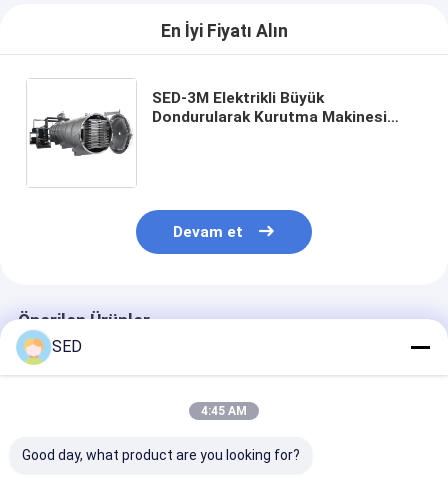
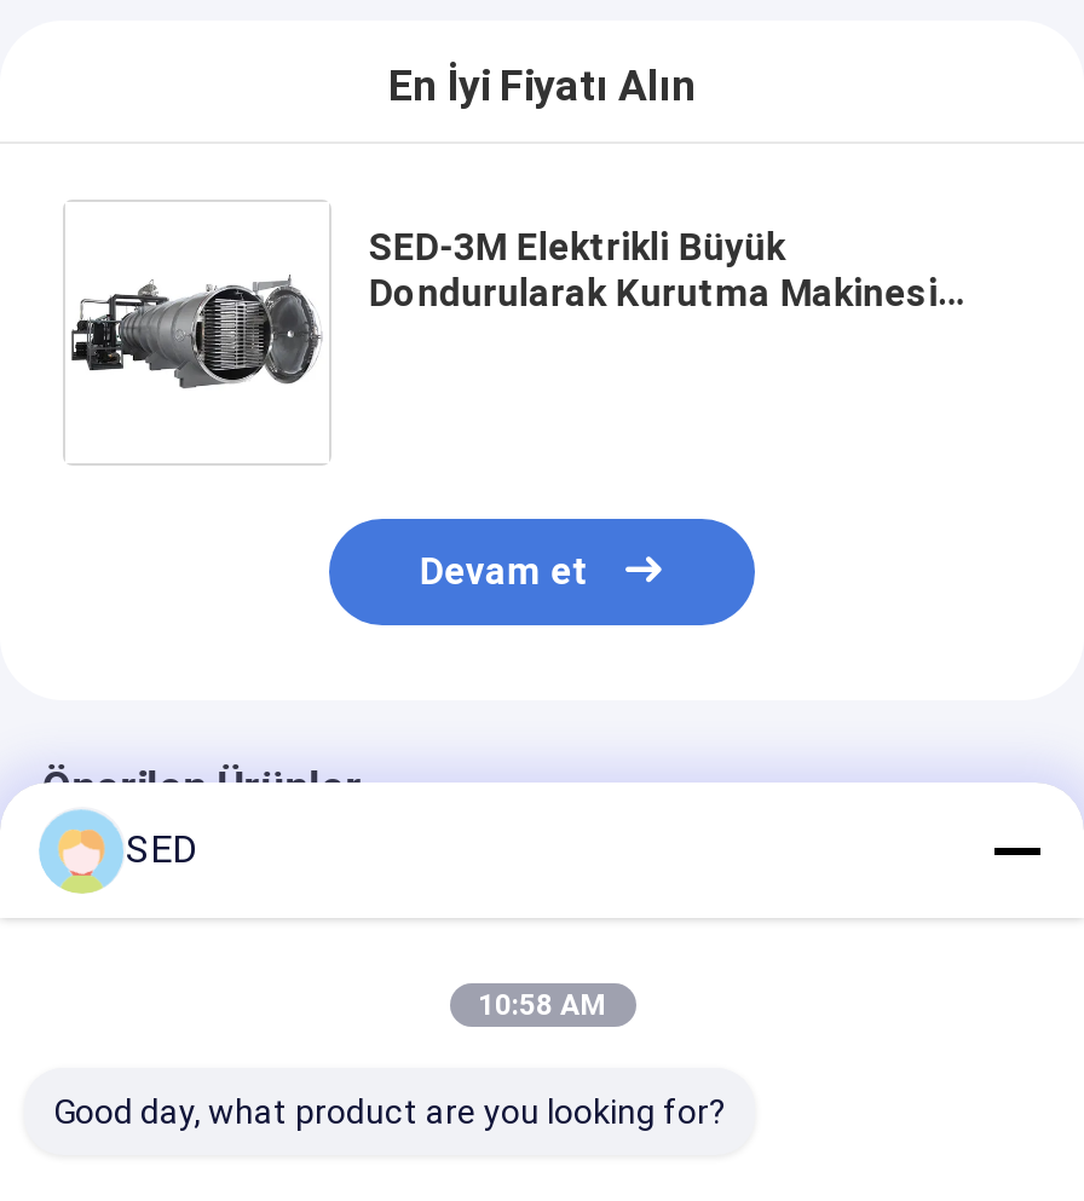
- 4:45 AM
+ 10:58 AM
